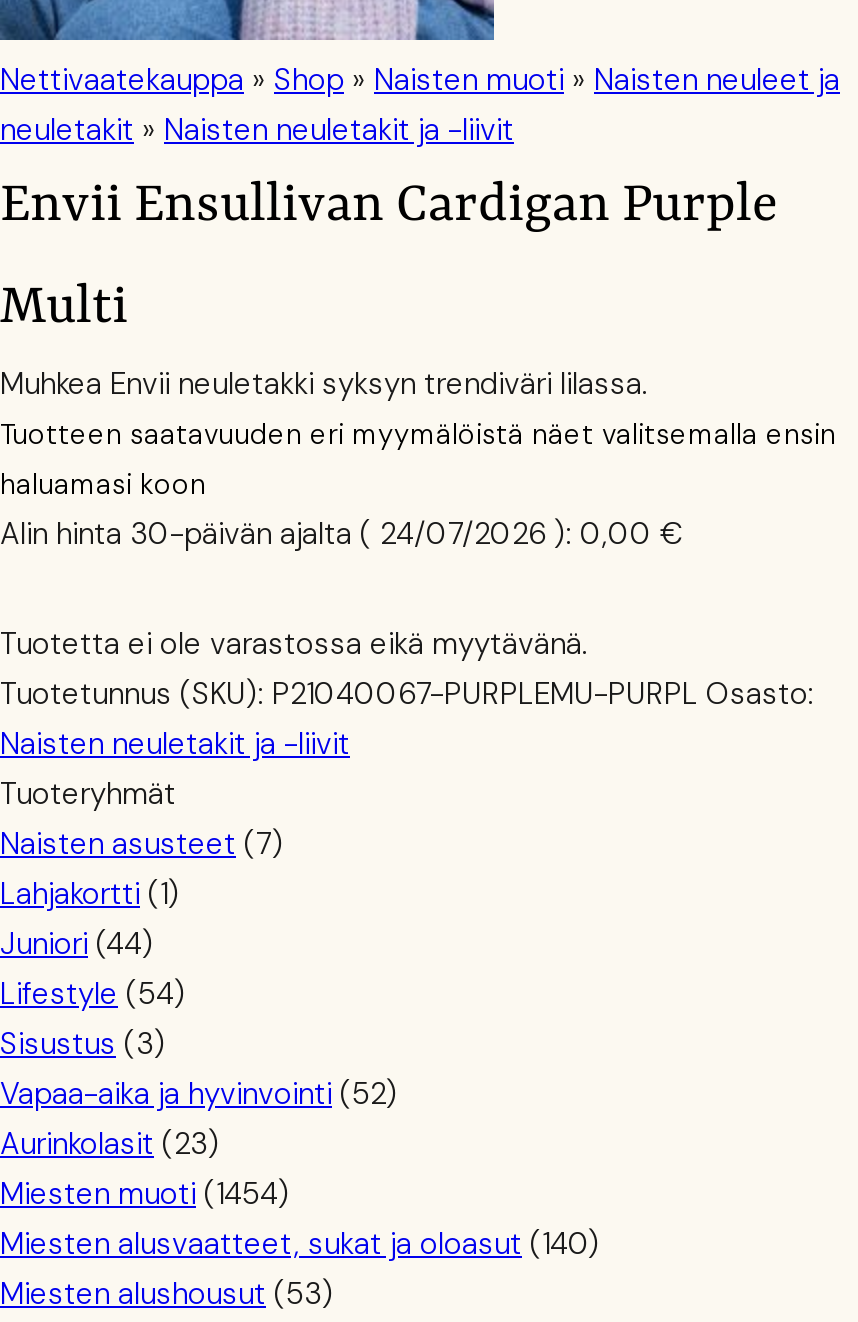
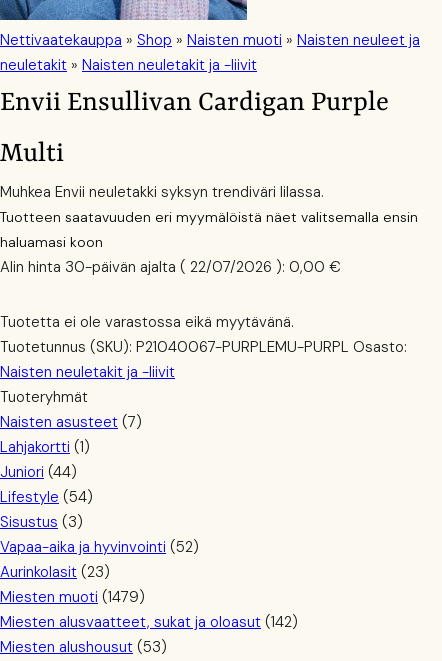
- Alin hinta 30-päivän ajalta (24/07/2026): 0,00 €
+ Alin hinta 30-päivän ajalta (22/07/2026): 0,00 €

- Miesten muoti (1454)
+ Miesten muoti (1479)

- Miesten alusvaatteet, sukat ja oloasut (140)
+ Miesten alusvaatteet, sukat ja oloasut (142)
